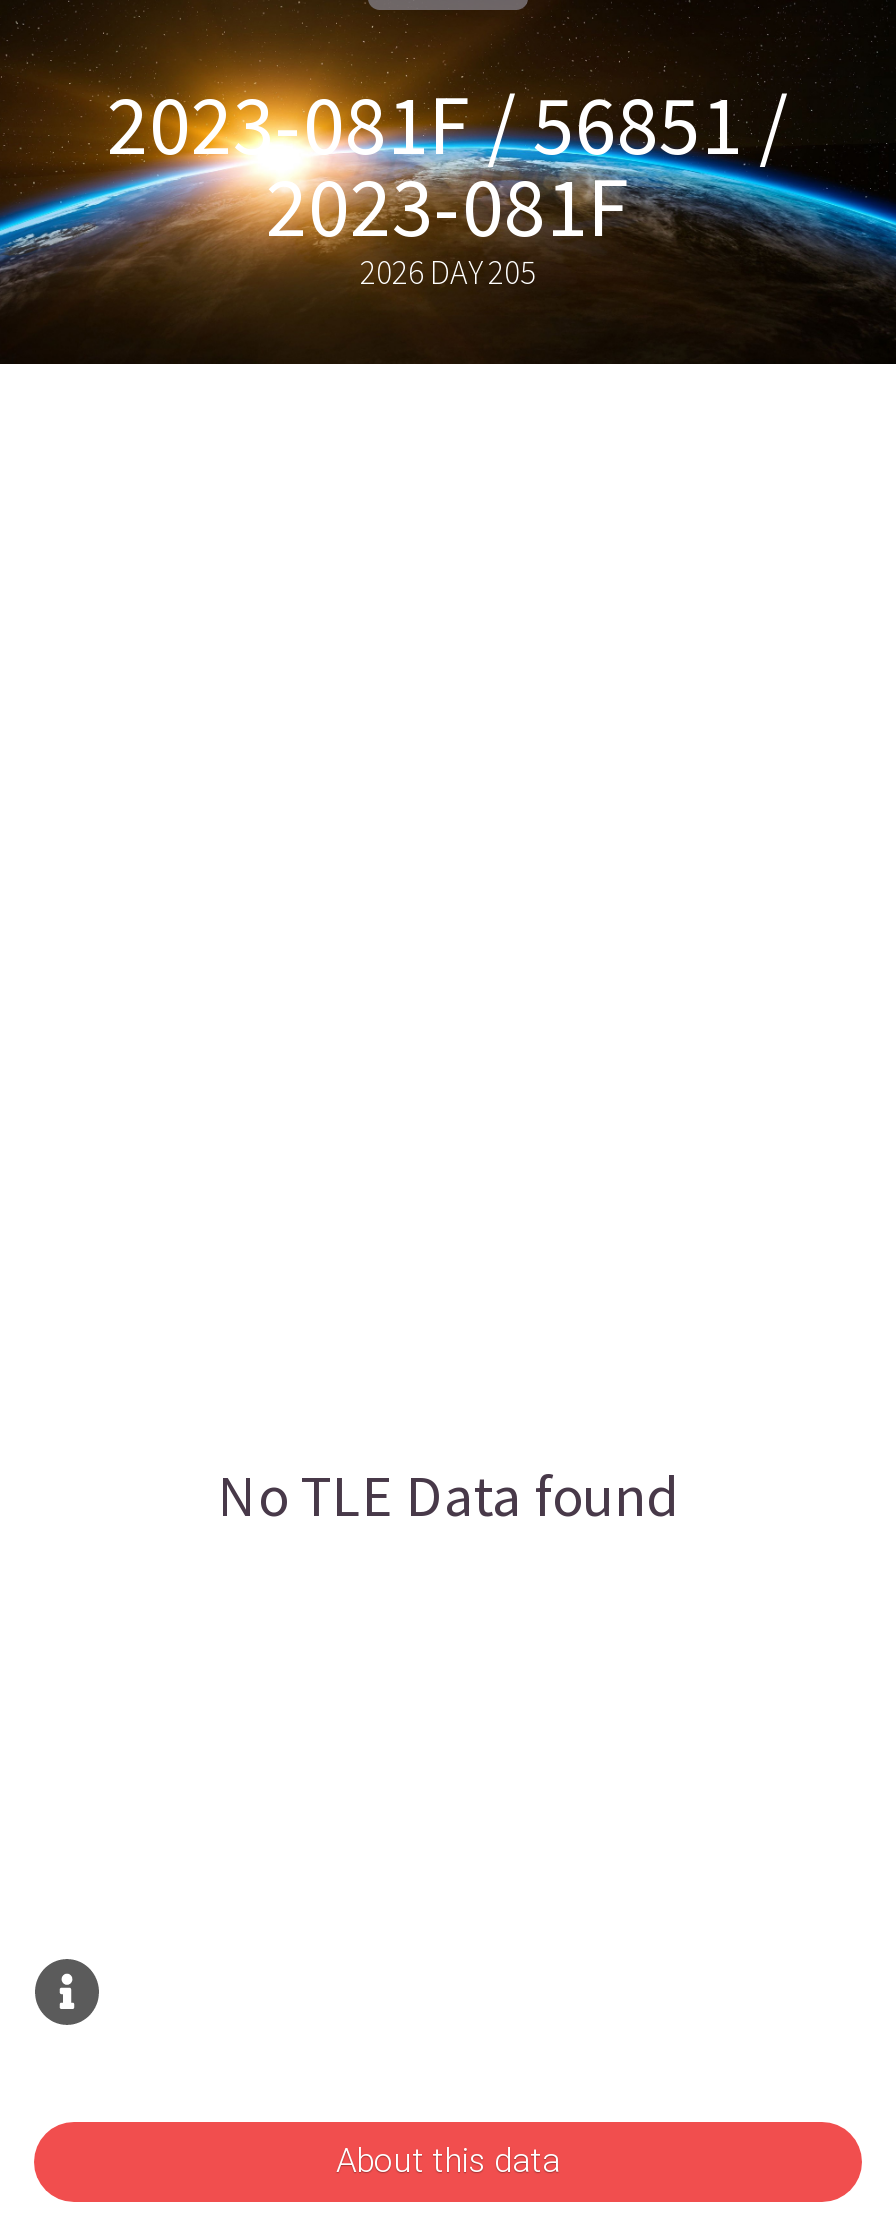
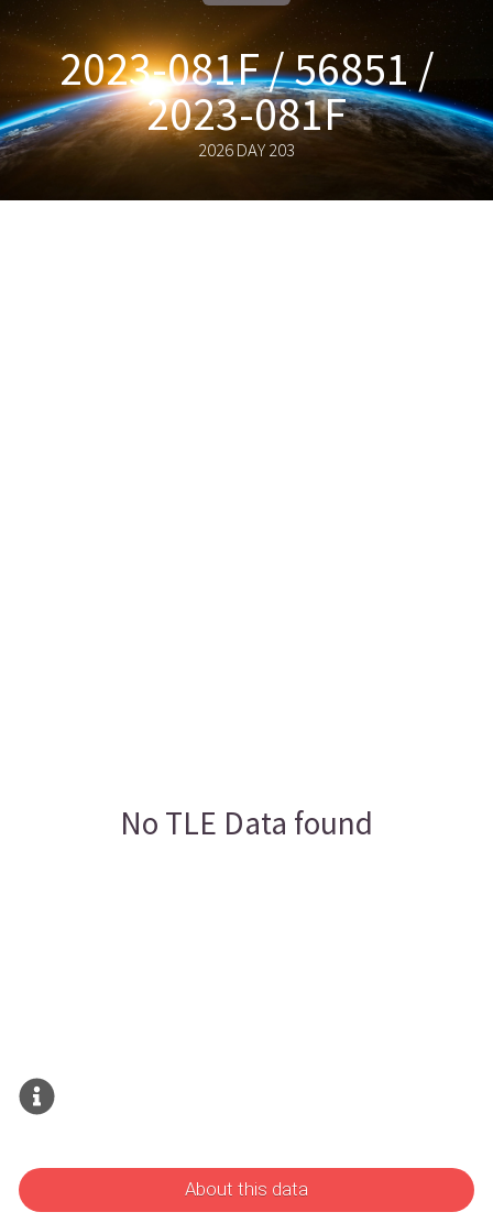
- 2026 DAY 205
+ 2026 DAY 203
